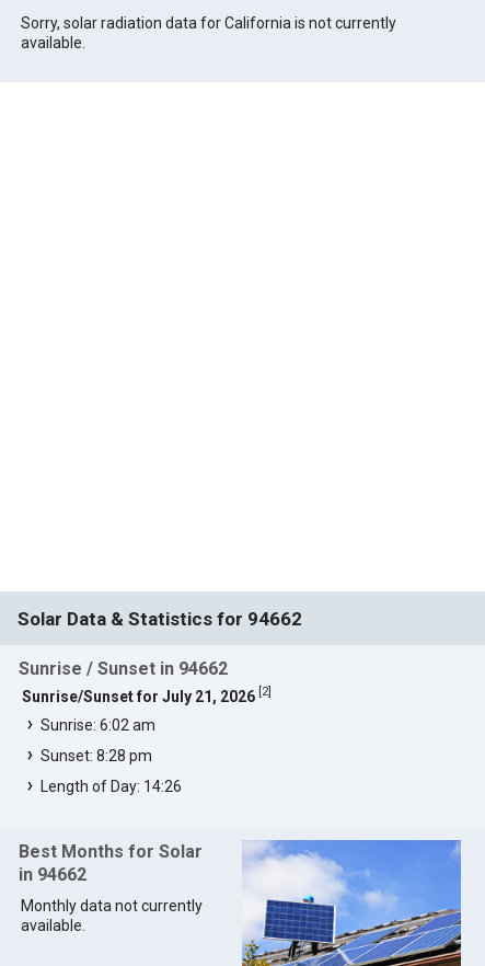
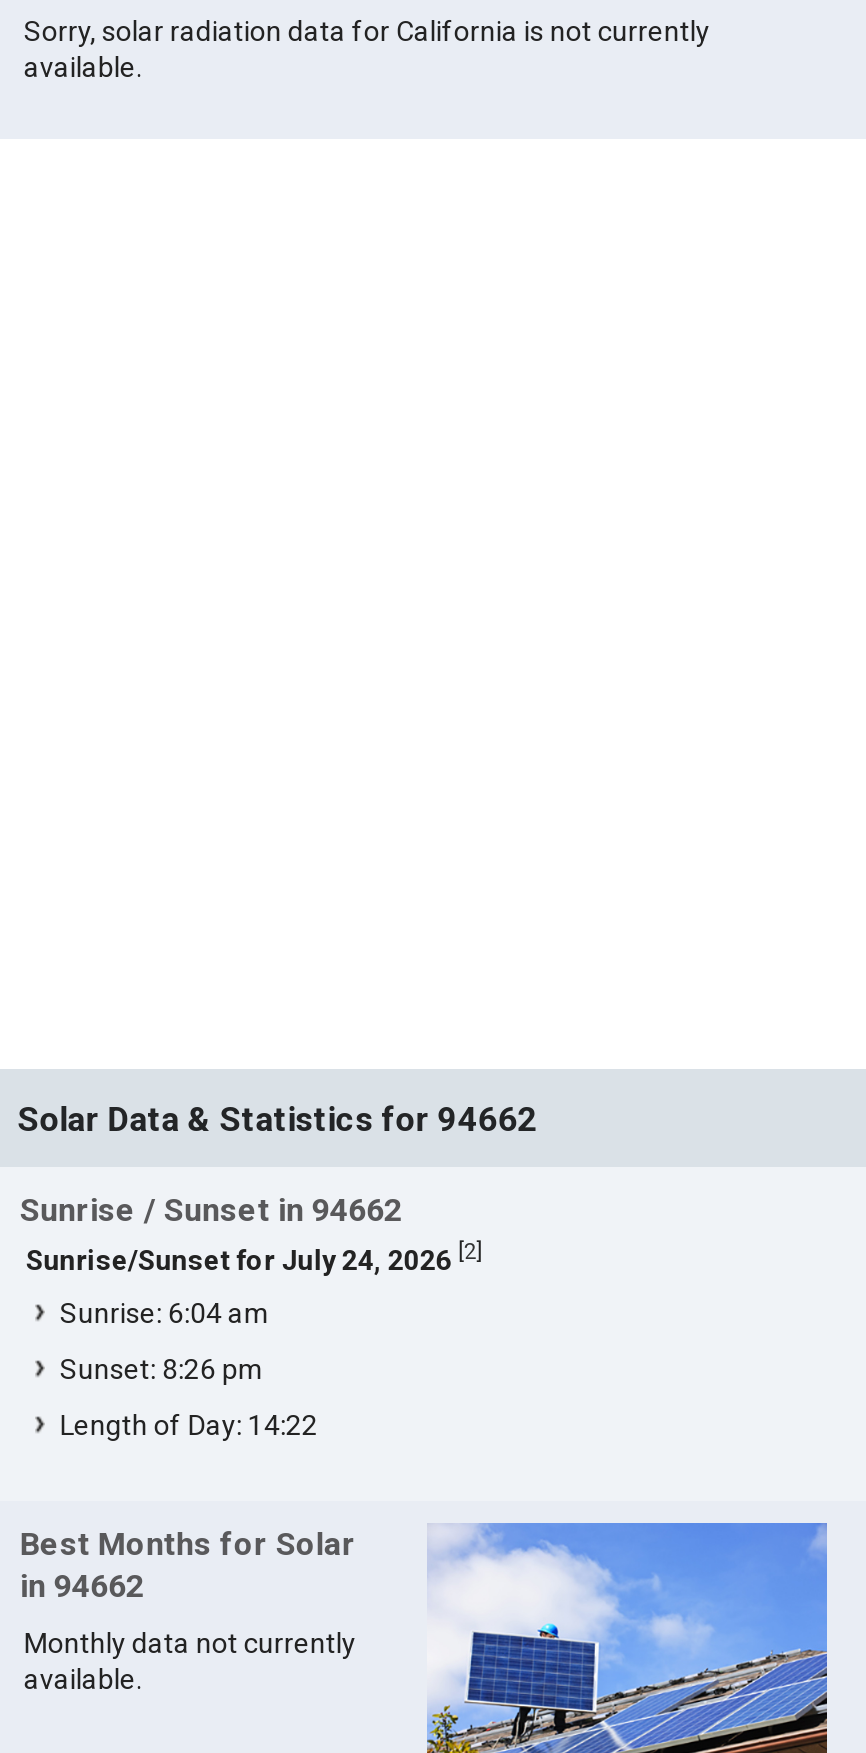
- Sunrise/Sunset for July 21, 2026 [2]
+ Sunrise/Sunset for July 24, 2026 [2]

- Sunrise: 6:02 am
+ Sunrise: 6:04 am

- Sunset: 8:28 pm
+ Sunset: 8:26 pm

- Length of Day: 14:26
+ Length of Day: 14:22
